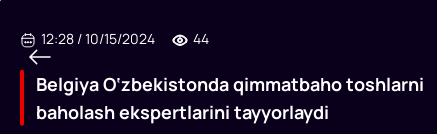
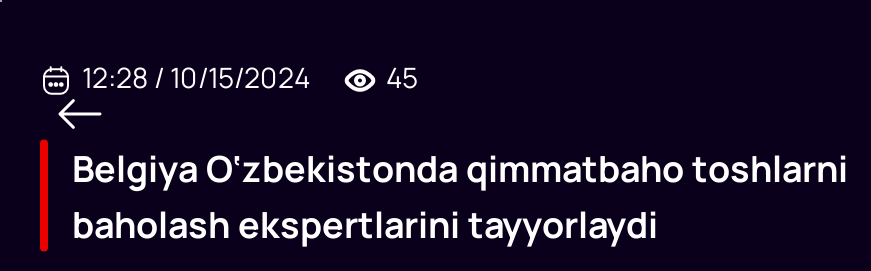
- 44
+ 45
